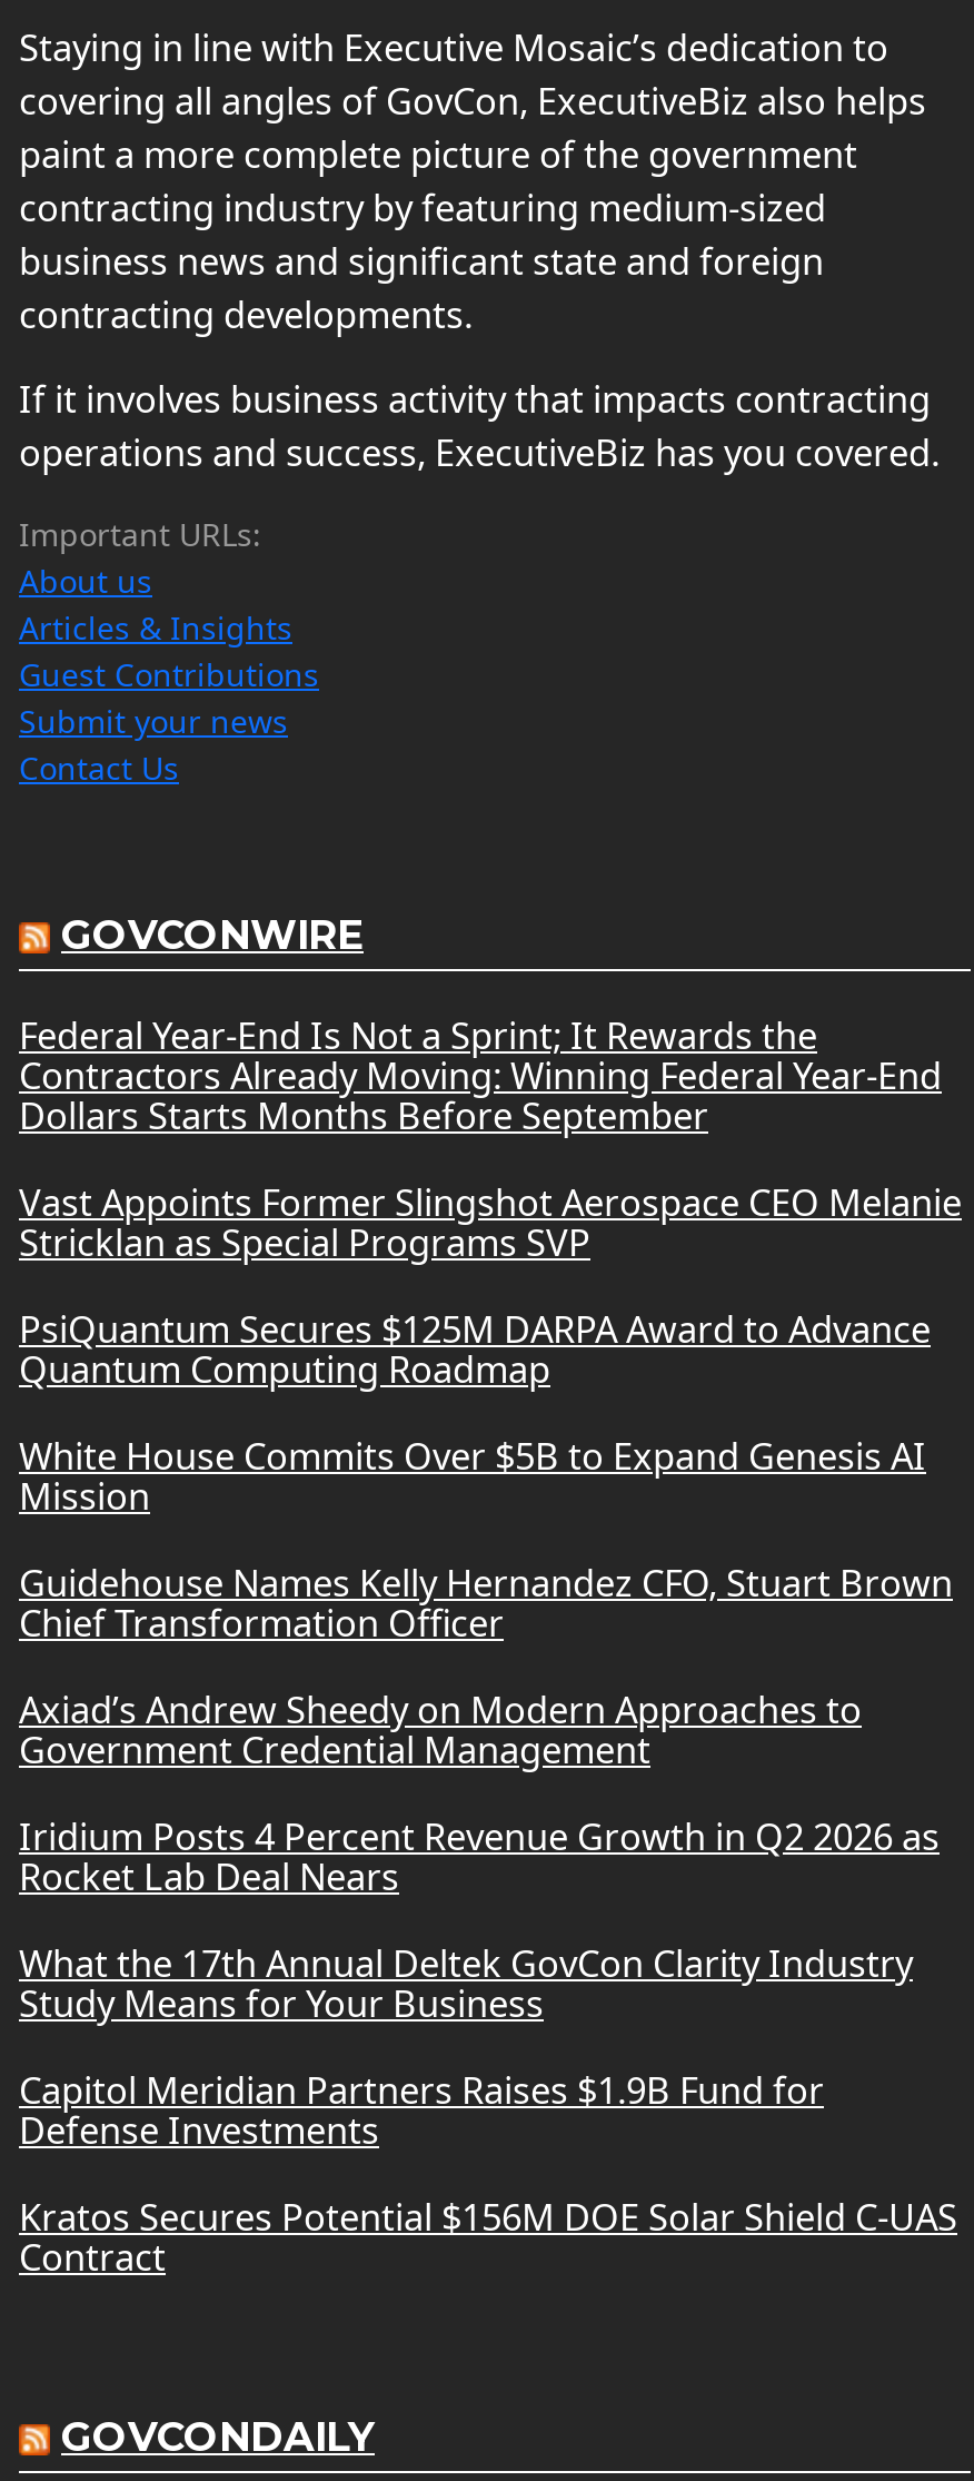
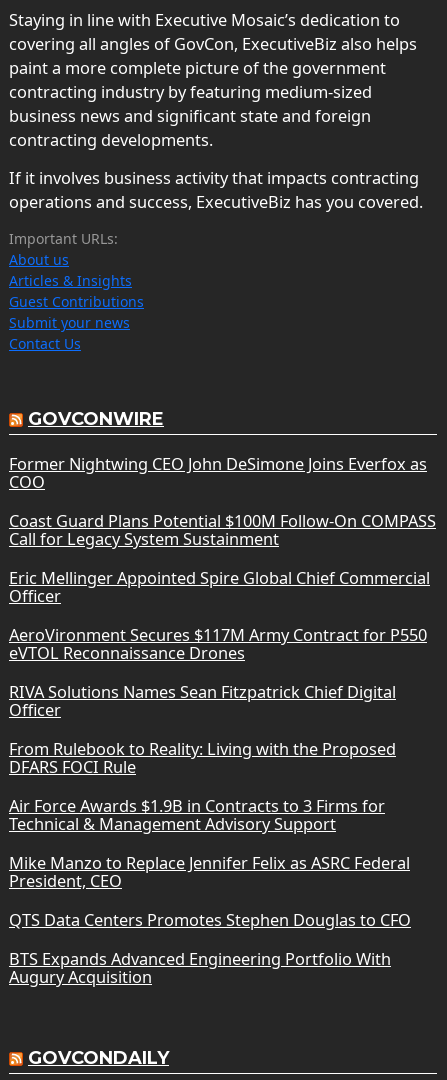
- Federal Year-End Is Not a Sprint; It Rewards the
- Contractors Already Moving: Winning Federal Year-End
- Dollars Starts Months Before September
+ Former Nightwing CEO John DeSimone Joins Everfox as
+ COO

- Vast Appoints Former Slingshot Aerospace CEO Melanie
- Stricklan as Special Programs SVP
+ Coast Guard Plans Potential $100M Follow-On COMPASS
+ Call for Legacy System Sustainment

- PsiQuantum Secures $125M DARPA Award to Advance
- Quantum Computing Roadmap
+ Eric Mellinger Appointed Spire Global Chief Commercial
+ Officer

- White House Commits Over $5B to Expand Genesis AI
- Mission
+ AeroVironment Secures $117M Army Contract for P550
+ eVTOL Reconnaissance Drones

- Guidehouse Names Kelly Hernandez CFO, Stuart Brown
- Chief Transformation Officer
+ RIVA Solutions Names Sean Fitzpatrick Chief Digital
+ Officer

- Axiad’s Andrew Sheedy on Modern Approaches to
- Government Credential Management
+ From Rulebook to Reality: Living with the Proposed
+ DFARS FOCI Rule

- Iridium Posts 4 Percent Revenue Growth in Q2 2026 as
- Rocket Lab Deal Nears
+ Air Force Awards $1.9B in Contracts to 3 Firms for
+ Technical & Management Advisory Support

- What the 17th Annual Deltek GovCon Clarity Industry
- Study Means for Your Business
+ Mike Manzo to Replace Jennifer Felix as ASRC Federal
+ President, CEO

- Capitol Meridian Partners Raises $1.9B Fund for
- Defense Investments
+ QTS Data Centers Promotes Stephen Douglas to CFO

- Kratos Secures Potential $156M DOE Solar Shield C-UAS
- Contract
+ BTS Expands Advanced Engineering Portfolio With
+ Augury Acquisition
